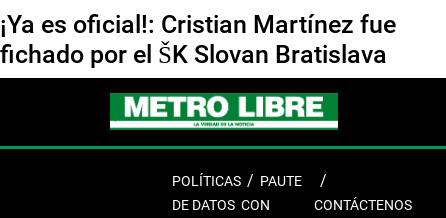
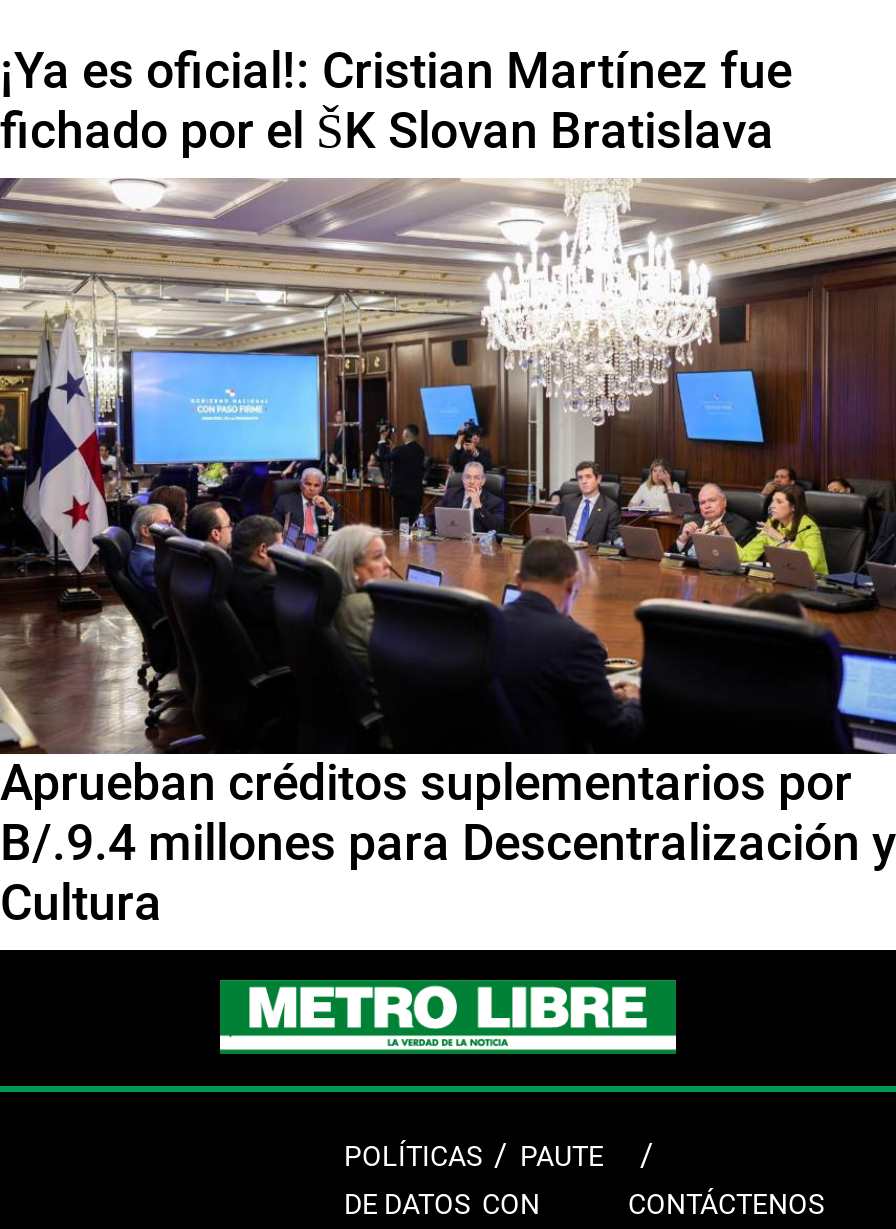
+ [image]
+ Aprueban créditos suplementarios por
+ B/.9.4 millones para Descentralización y
+ Cultura
